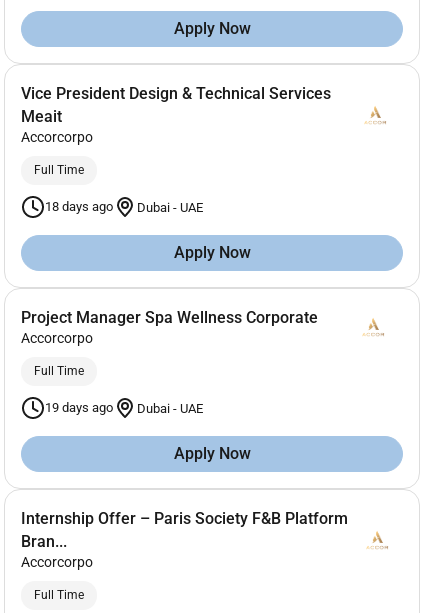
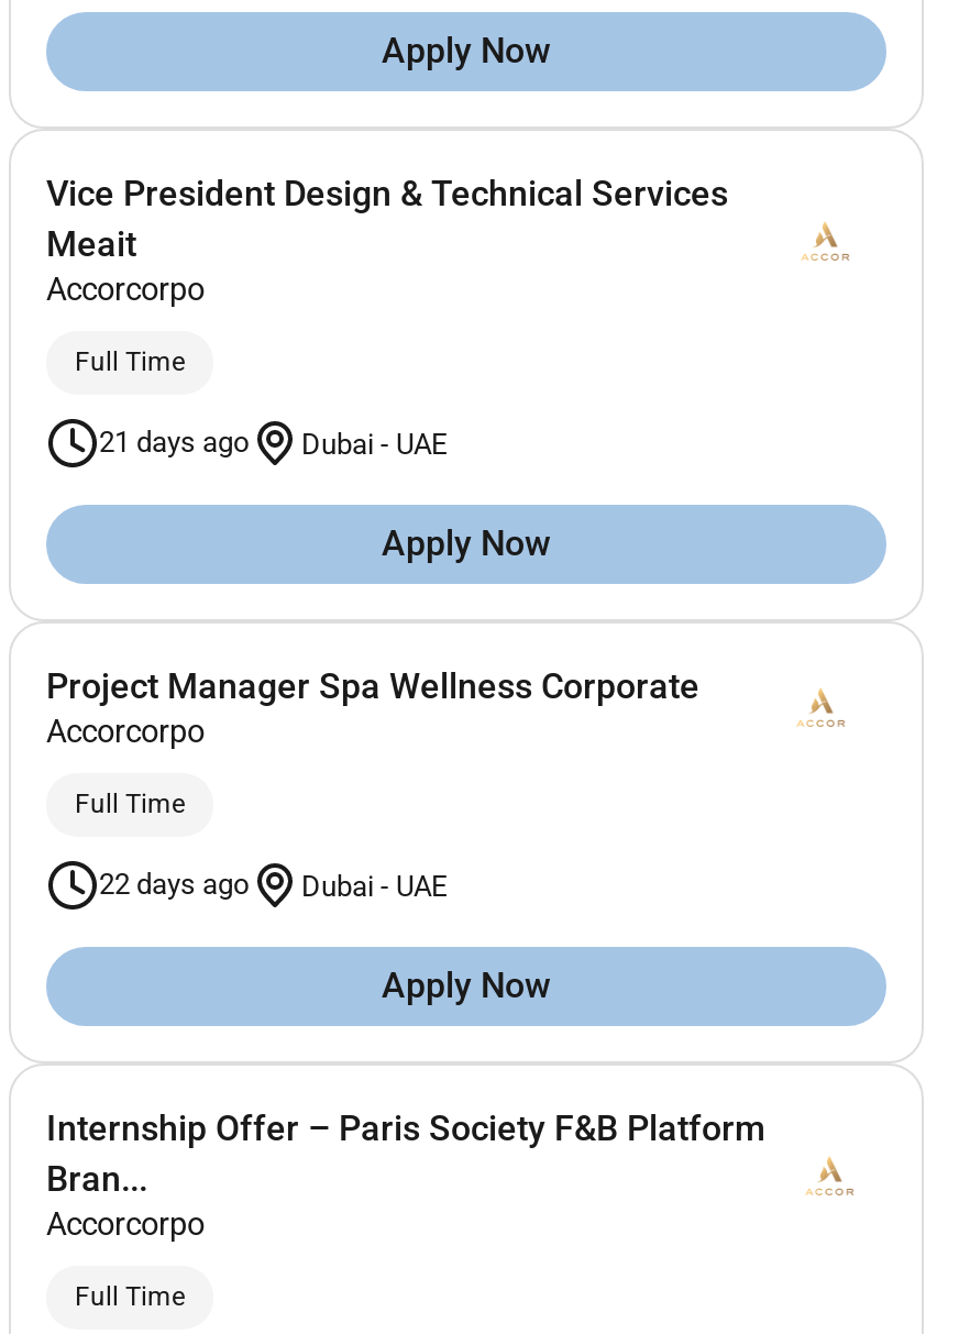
- 18 days ago Dubai - UAE
+ 21 days ago Dubai - UAE

- 19 days ago Dubai - UAE
+ 22 days ago Dubai - UAE
